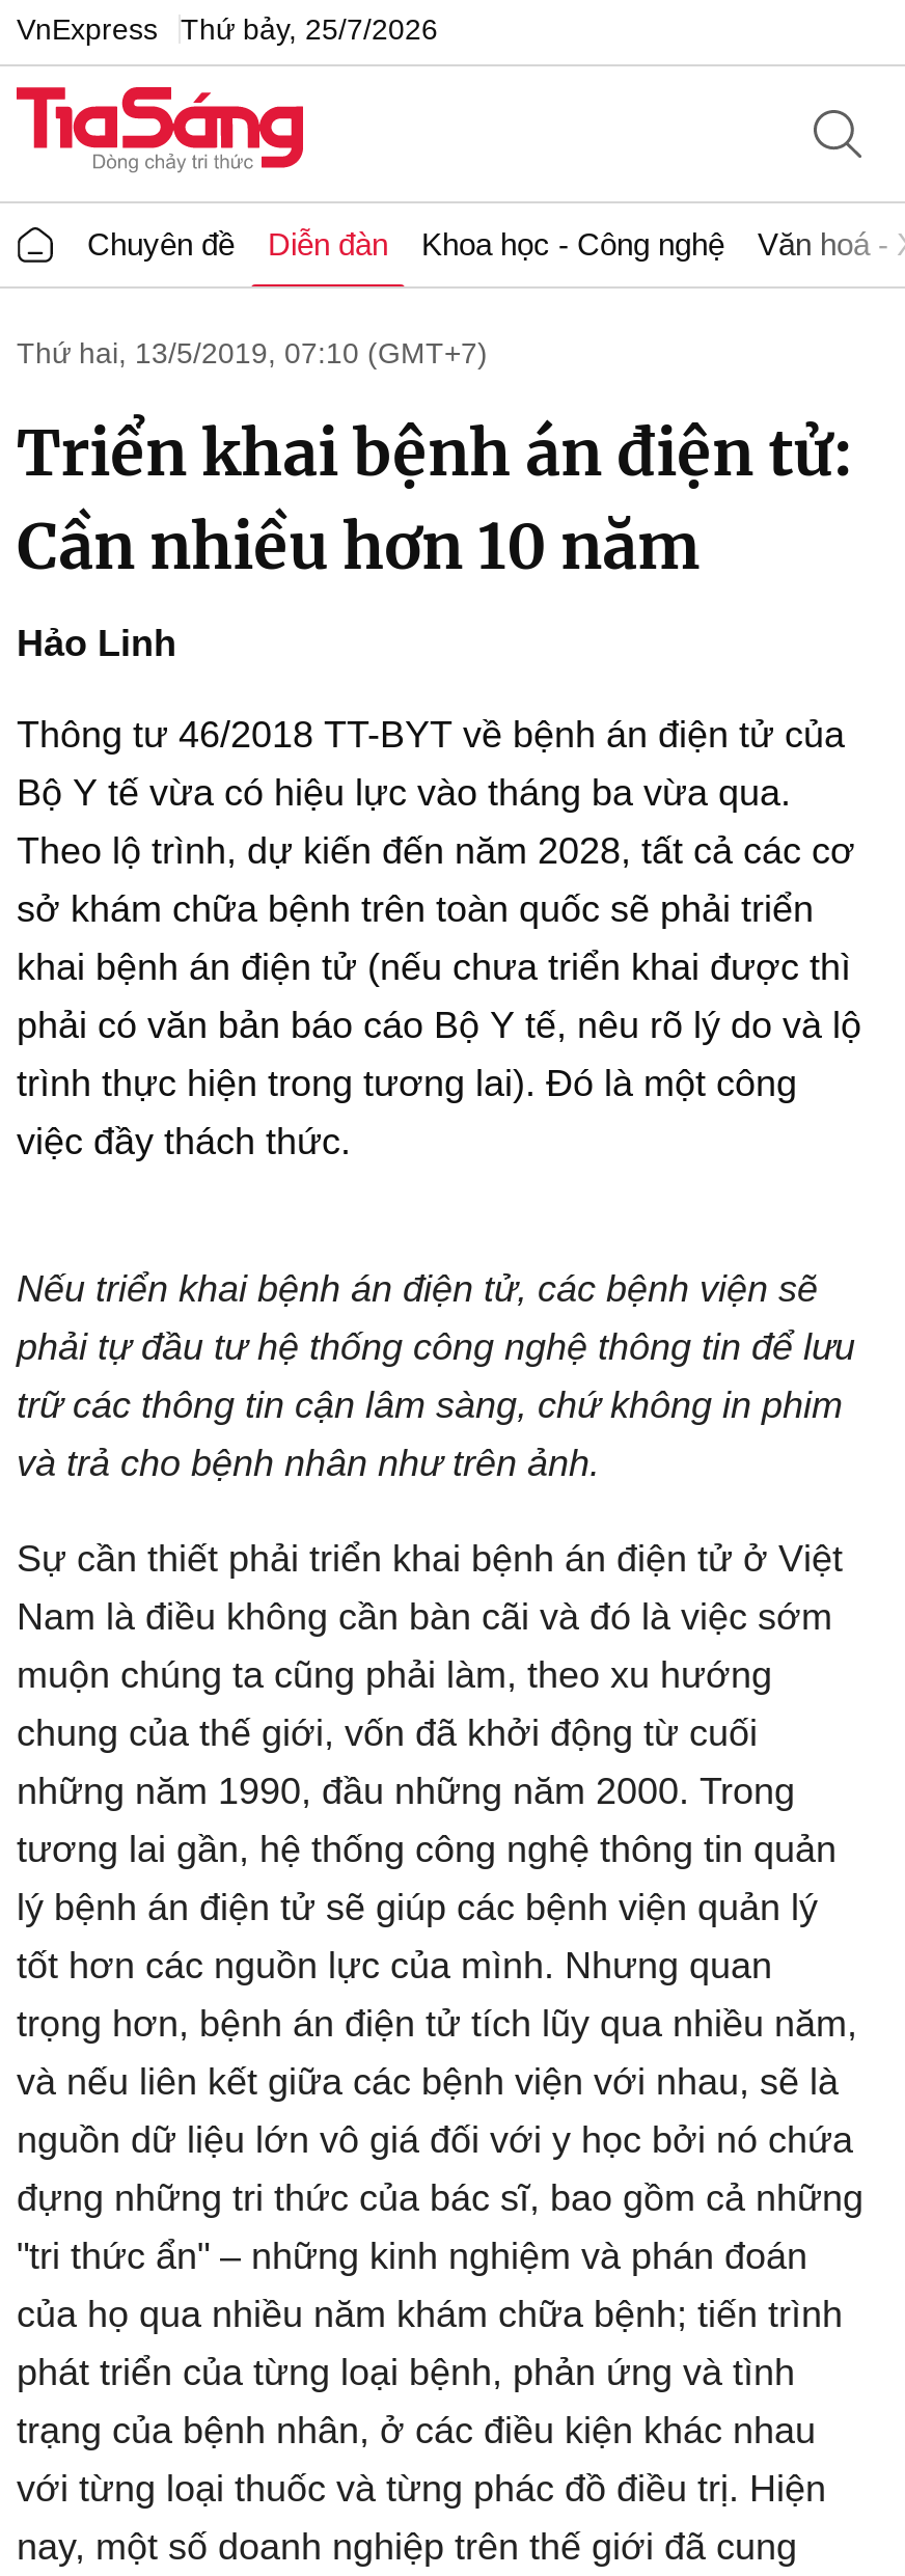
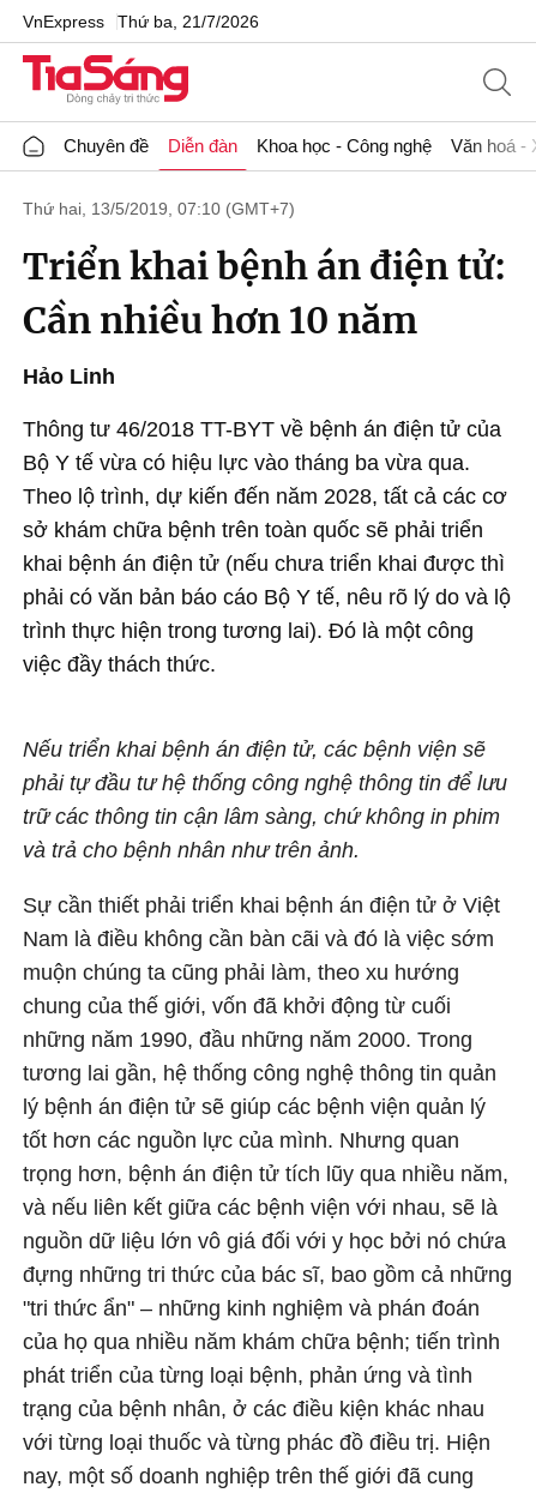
- VnExpress Thứ bảy, 25/7/2026
+ VnExpress Thứ ba, 21/7/2026
